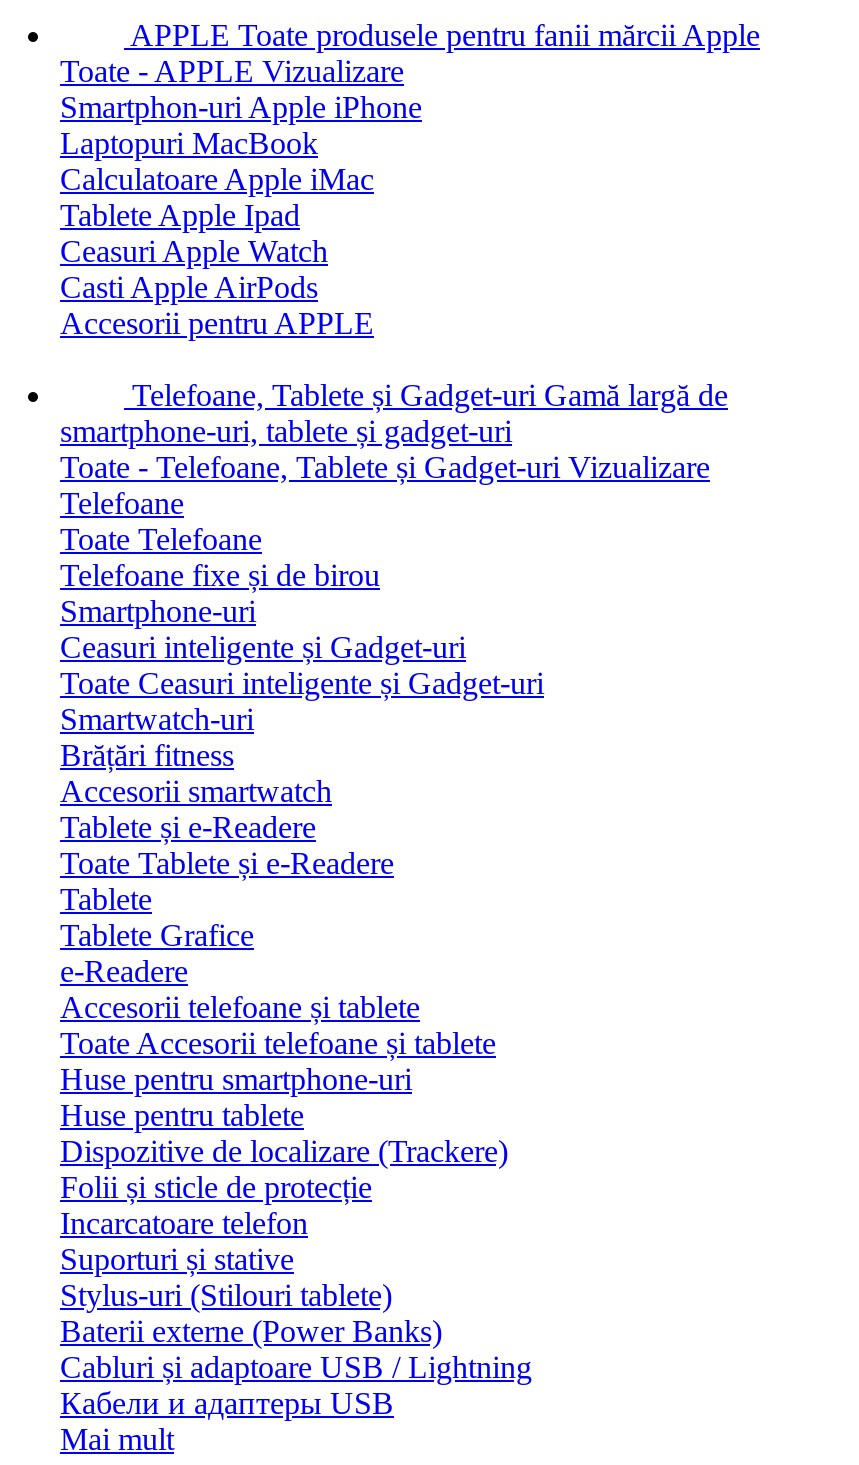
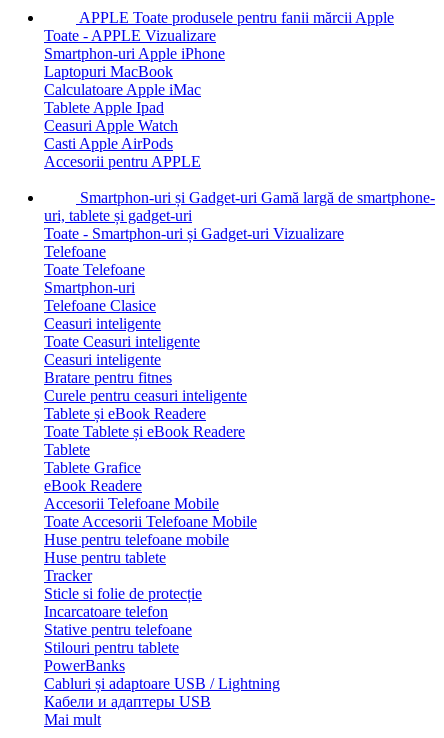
- Telefoane, Tablete și Gadget-uri Gamă largă de
- smartphone-uri, tablete și gadget-uri
- Toate - Telefoane, Tablete și Gadget-uri Vizualizare
+ Smartphon-uri și Gadget-uri Gamă largă de smartphone-
+ uri, tablete și gadget-uri
+ Toate - Smartphon-uri și Gadget-uri Vizualizare

- Telefoane fixe și de birou
- Smartphone-uri
- Ceasuri inteligente și Gadget-uri
- Toate Ceasuri inteligente și Gadget-uri
- Smartwatch-uri
- Brățări fitness
- Accesorii smartwatch
- Tablete și e-Readere
- Toate Tablete și e-Readere
+ Smartphon-uri
+ Telefoane Clasice
+ Ceasuri inteligente
+ Toate Ceasuri inteligente
+ Ceasuri inteligente
+ Bratare pentru fitnes
+ Curele pentru ceasuri inteligente
+ Tablete și eBook Readere
+ Toate Tablete și eBook Readere

- e-Readere
- Accesorii telefoane și tablete
- Toate Accesorii telefoane și tablete
- Huse pentru smartphone-uri
+ eBook Readere
+ Accesorii Telefoane Mobile
+ Toate Accesorii Telefoane Mobile
+ Huse pentru telefoane mobile

- Dispozitive de localizare (Trackere)
- Folii și sticle de protecție
+ Tracker
+ Sticle si folie de protecție

- Suporturi și stative
- Stylus-uri (Stilouri tablete)
- Baterii externe (Power Banks)
+ Stative pentru telefoane
+ Stilouri pentru tablete
+ PowerBanks
